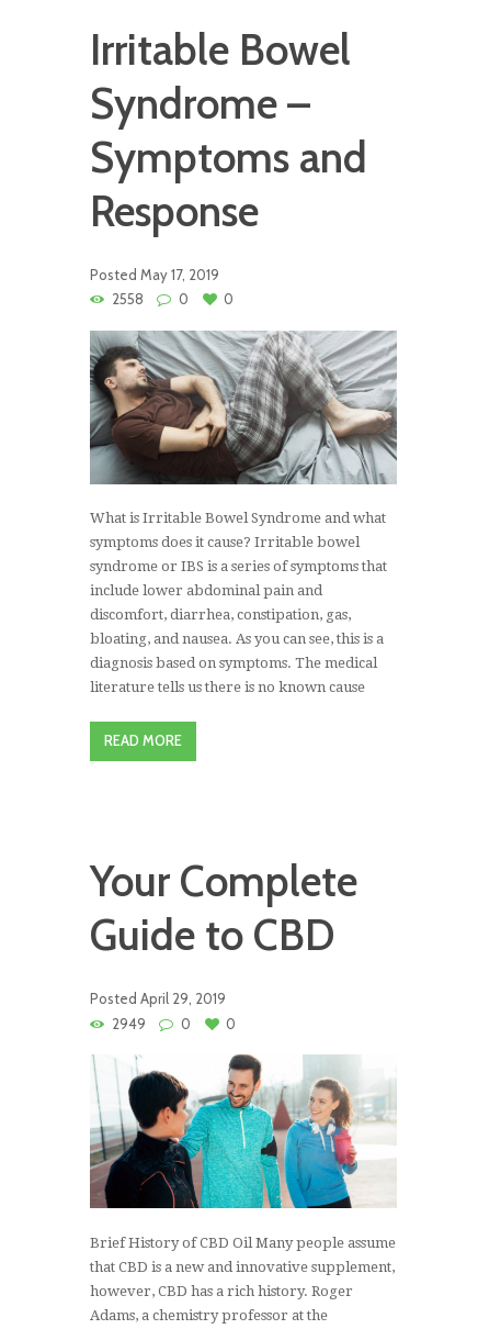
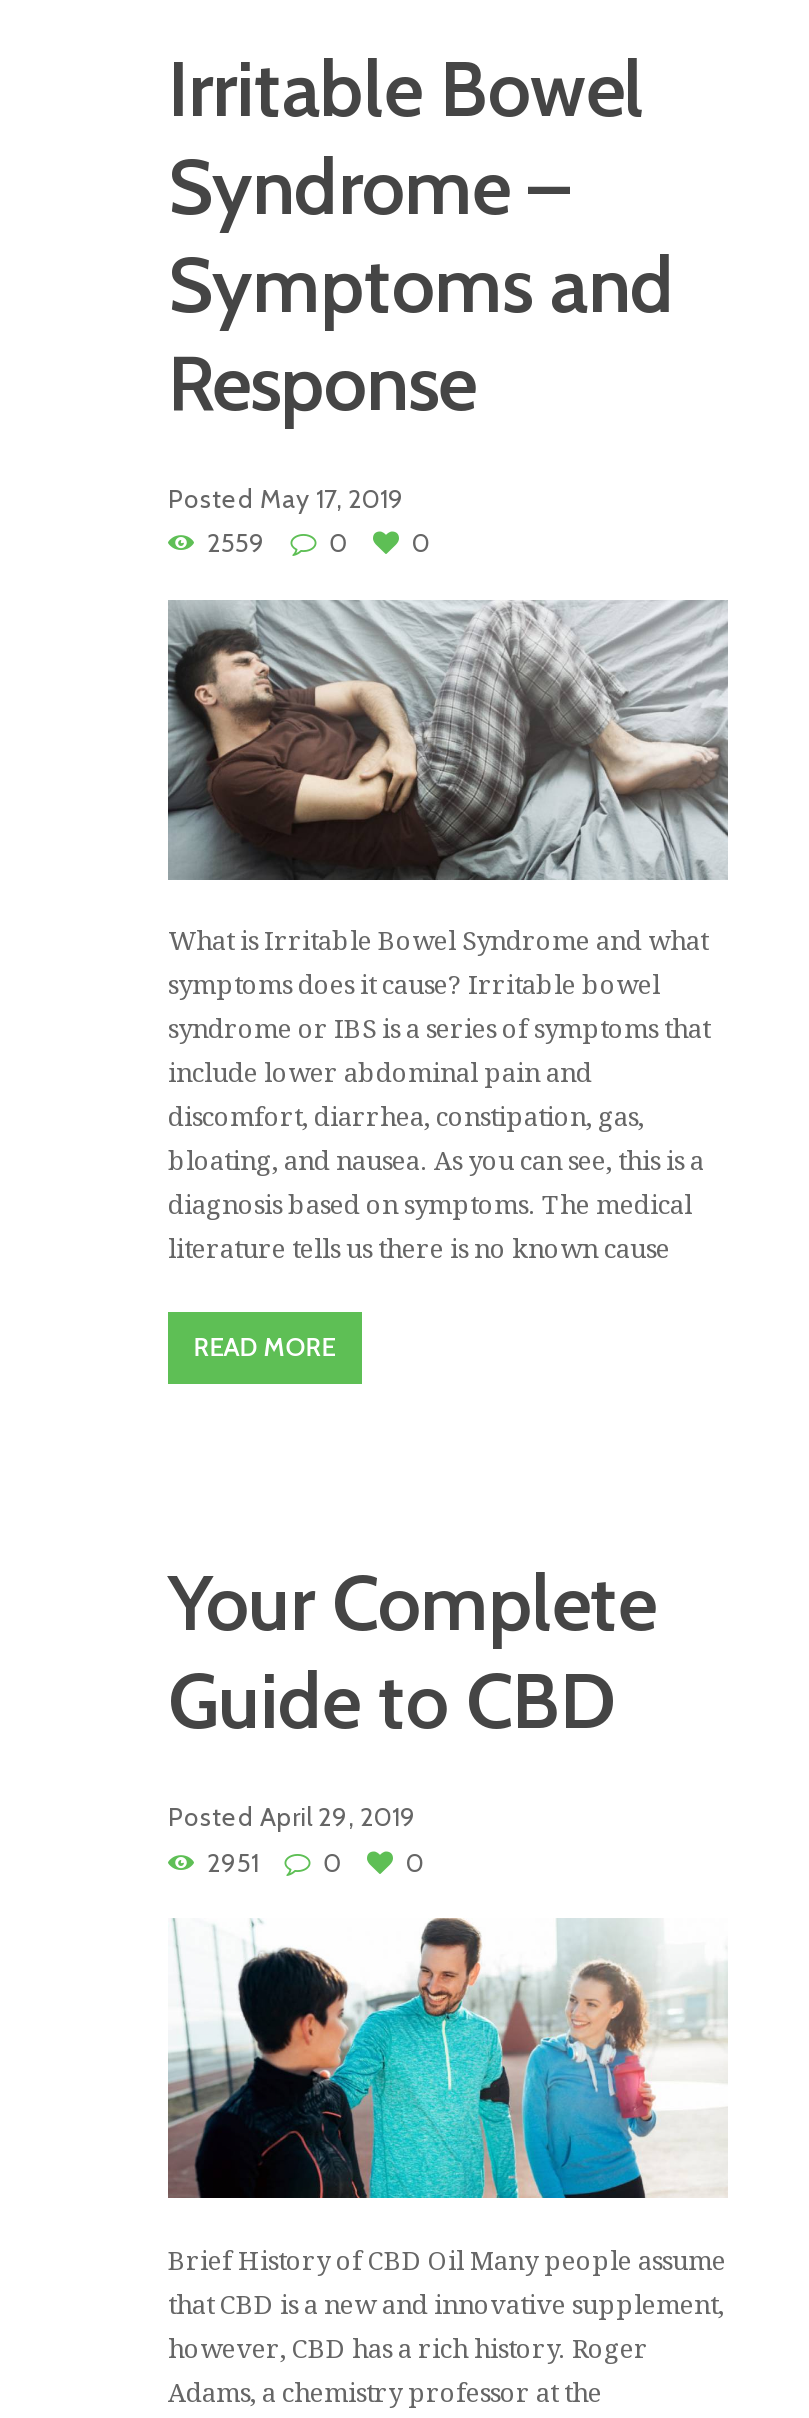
- 2558
+ 2559

- 2949
+ 2951
